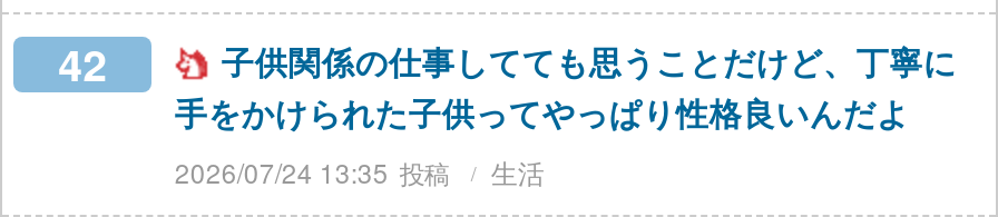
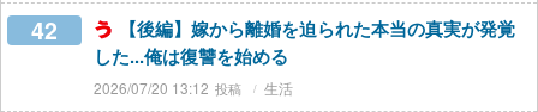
- 子供関係の仕事してても思うことだけど、丁寧に
- 手をかけられた子供ってやっぱり性格良いんだよ
- 2026/07/24 13:35
+ 【後編】嫁から離婚を迫られた本当の真実が発覚
+ した...俺は復讐を始める
+ 2026/07/20 13:12
